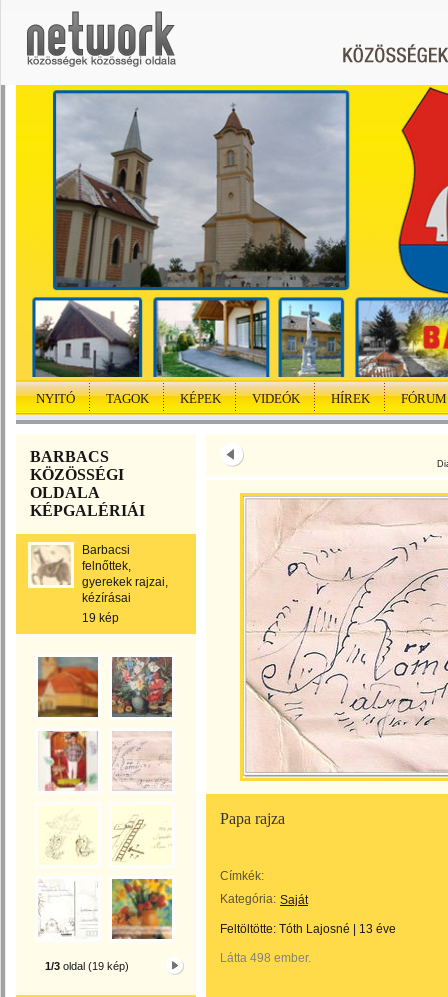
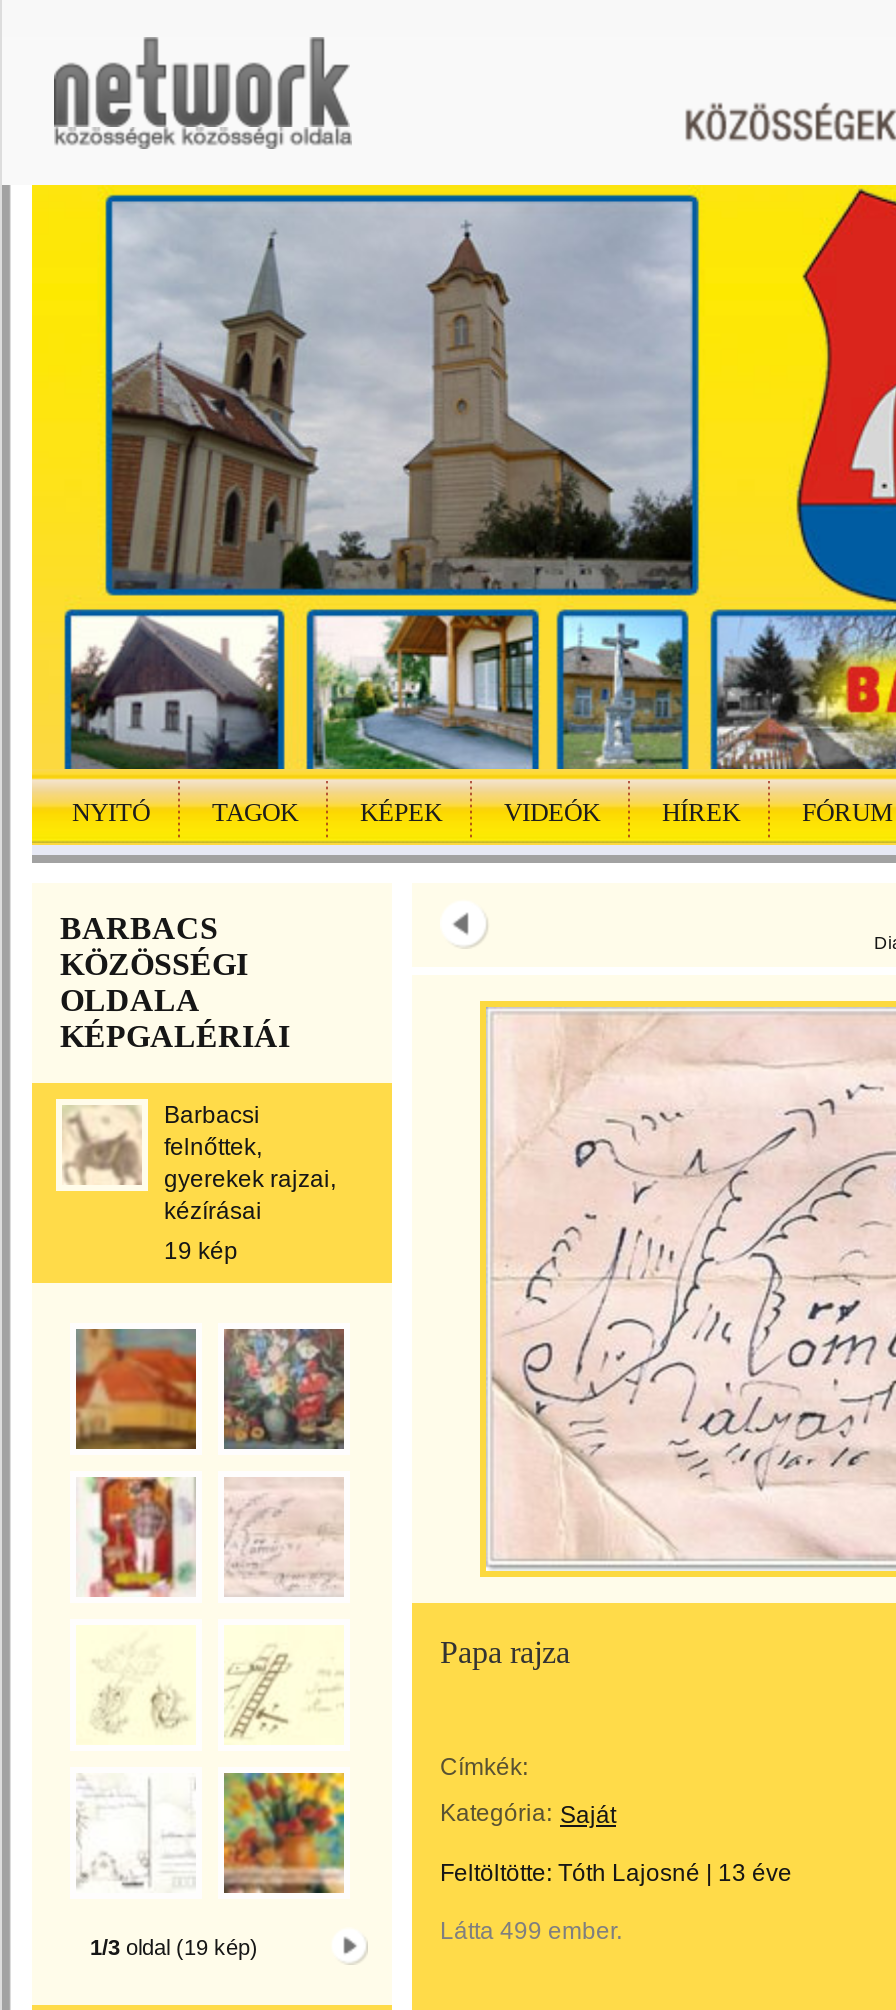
- Látta 498 ember.
+ Látta 499 ember.
